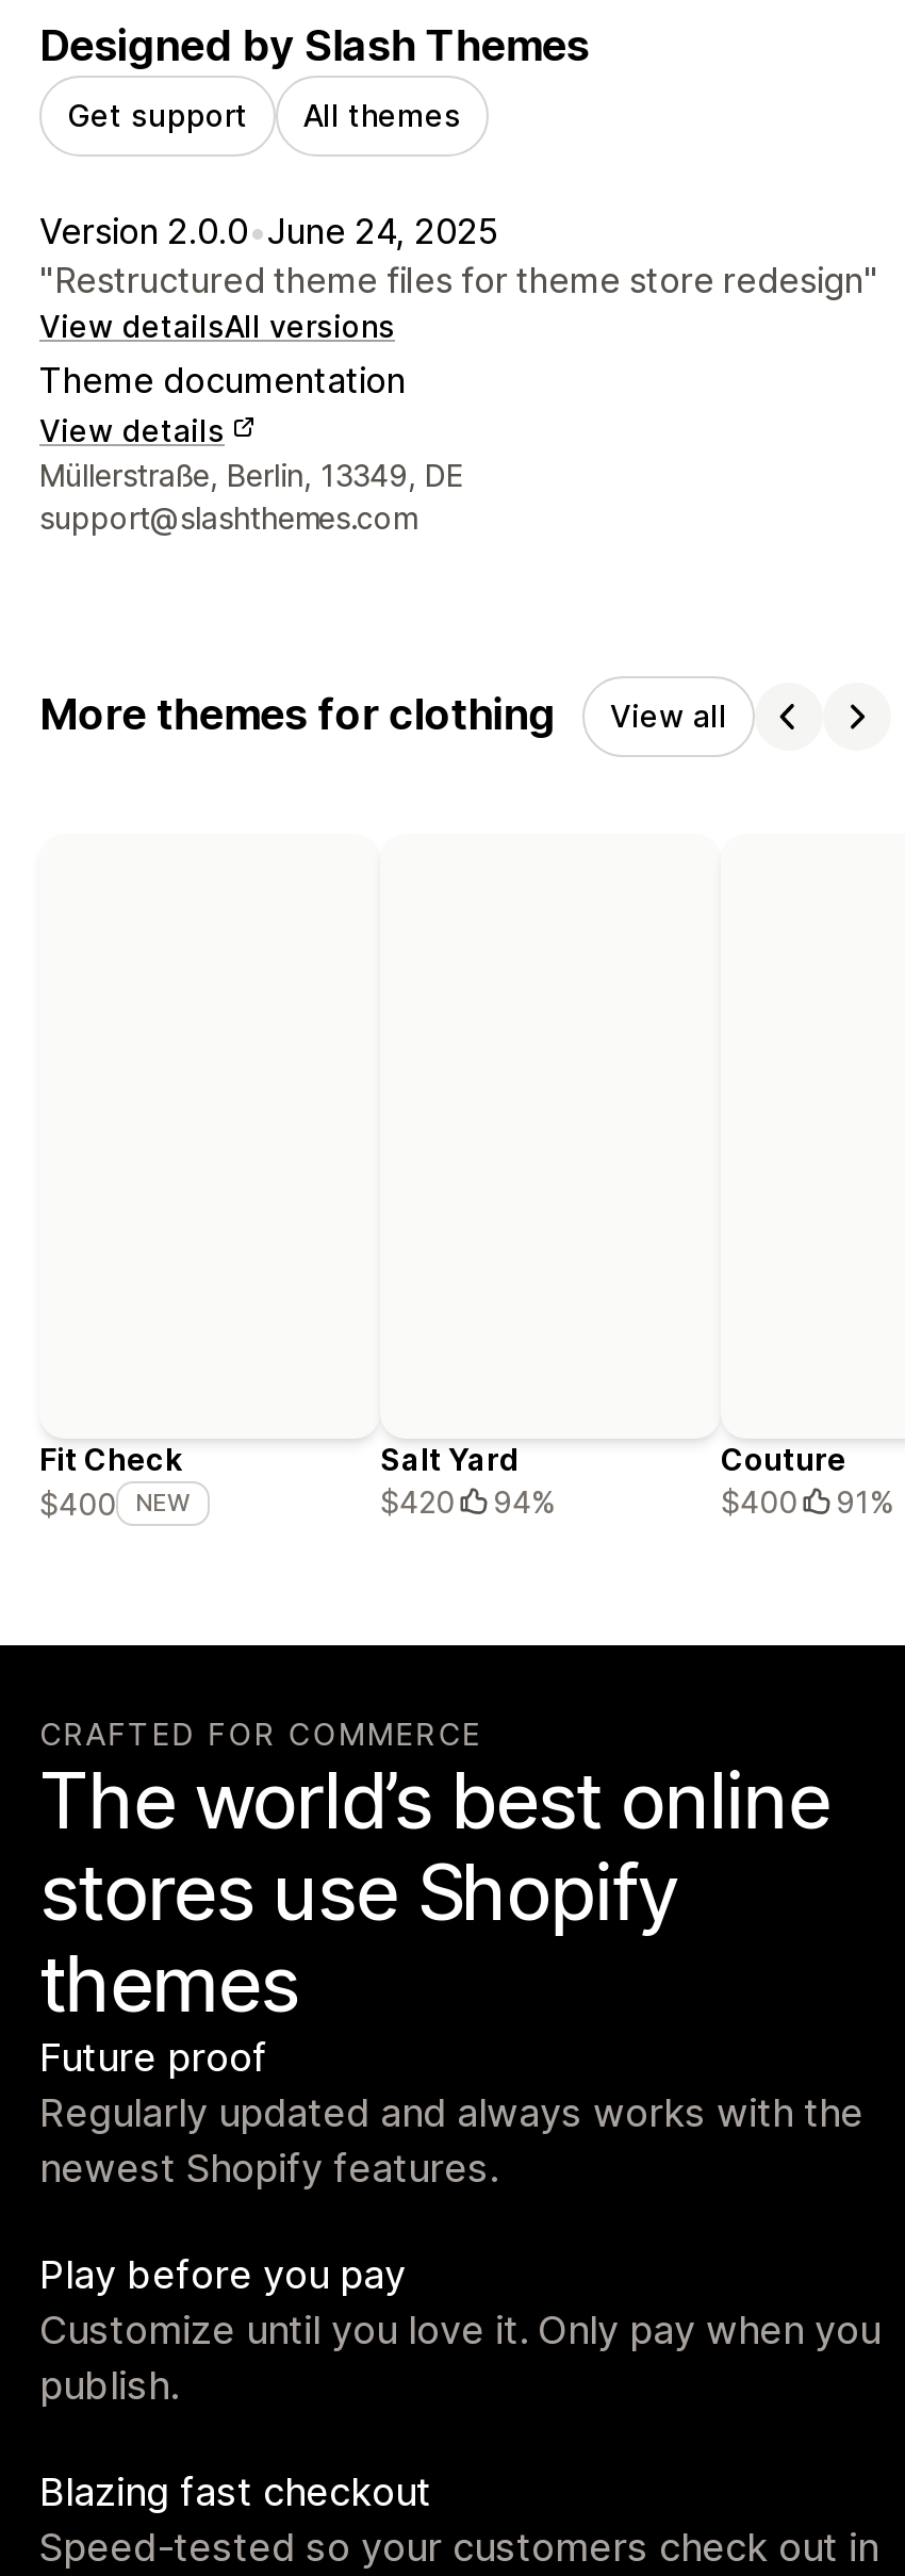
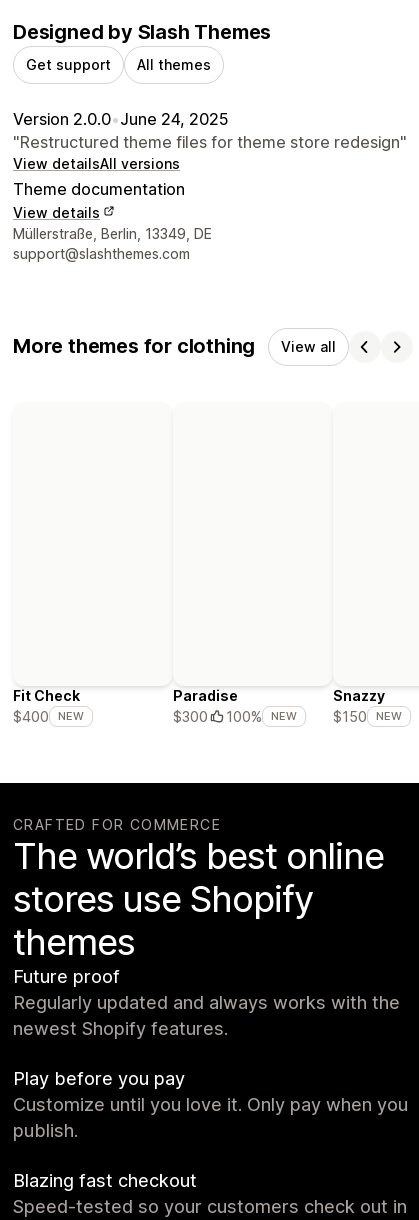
- Salt Yard
- $420
- 94%
+ Paradise
+ $300
+ 100%
+ NEW

- Couture
- $400
- 91%
+ Snazzy
+ $150
+ NEW
